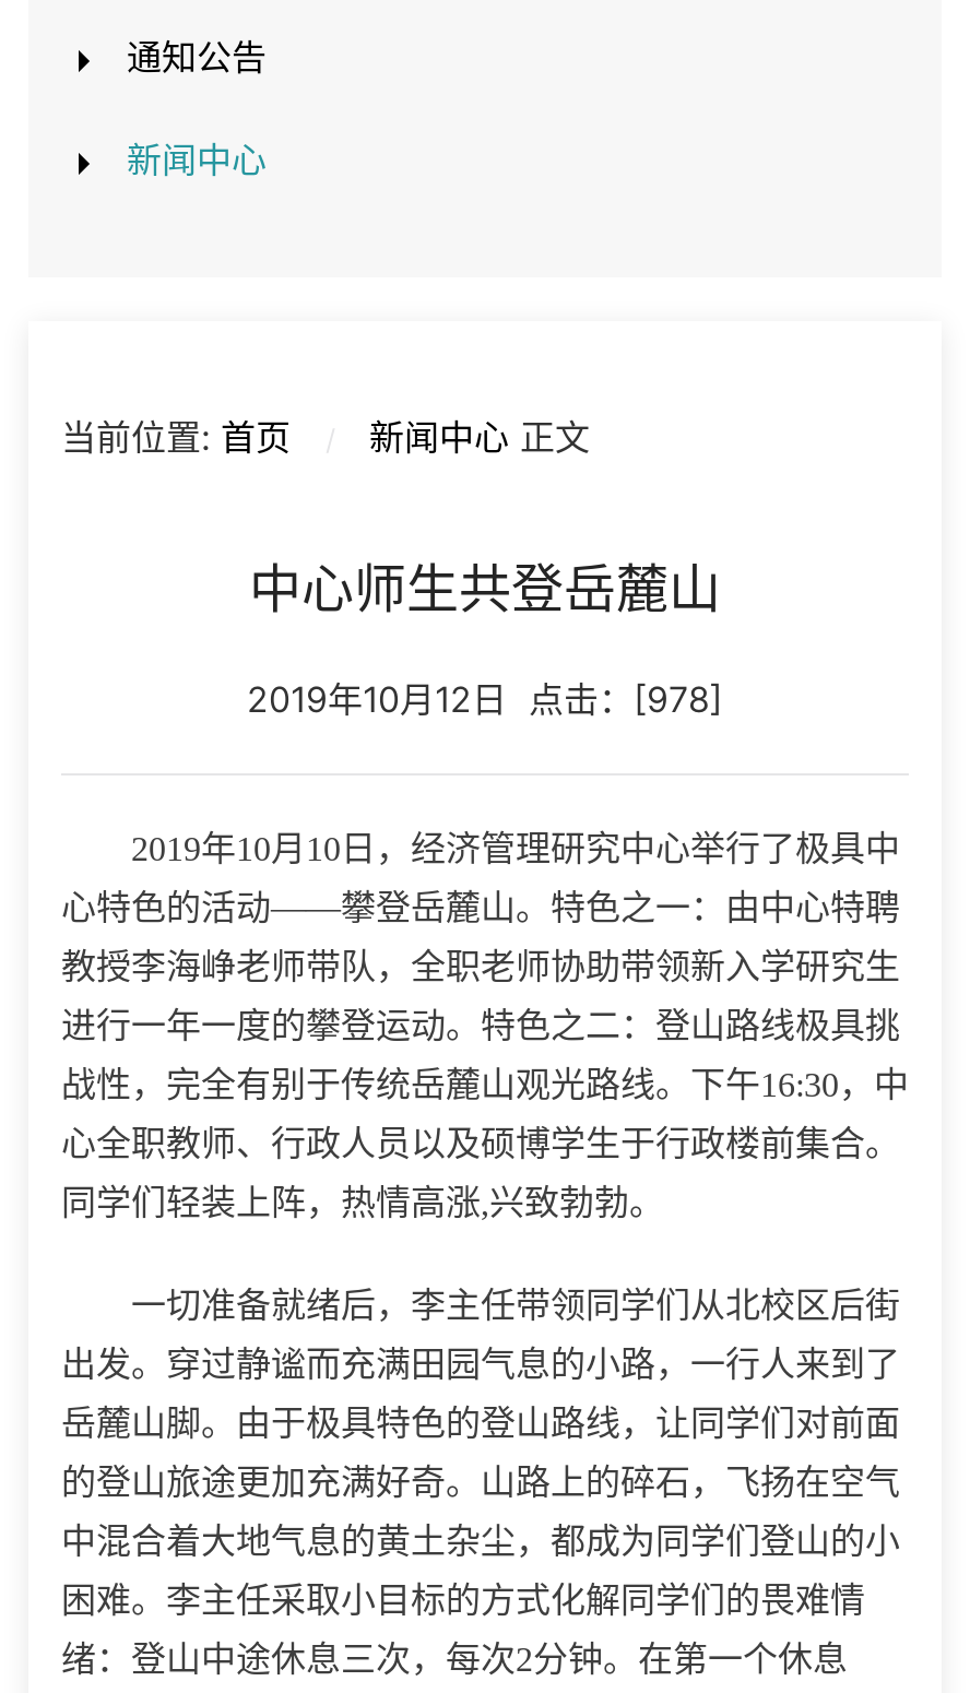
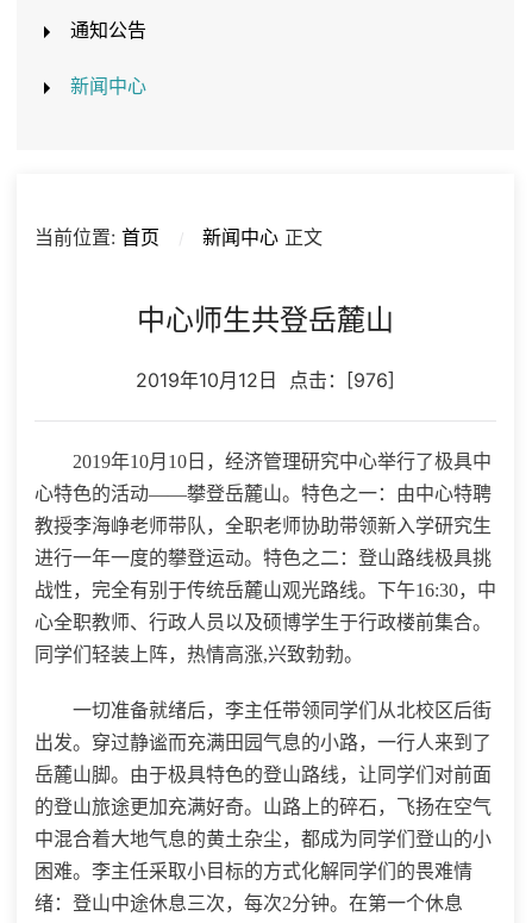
- 2019年10月12日 点击：[978]
+ 2019年10月12日 点击：[976]
